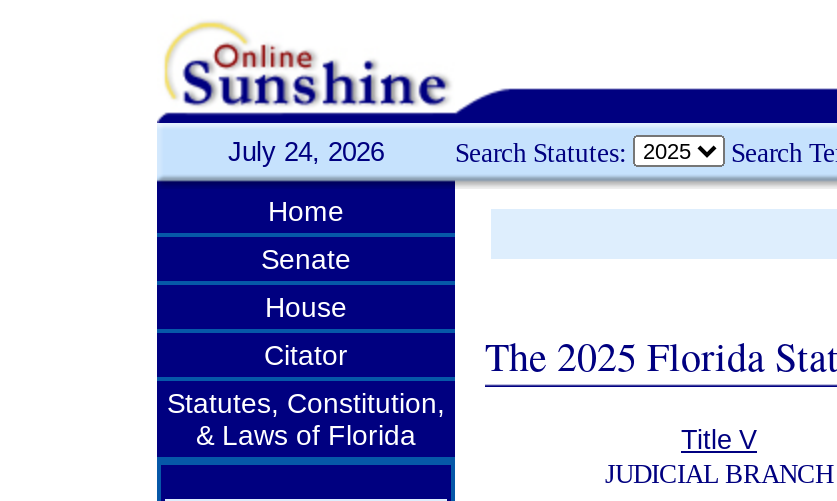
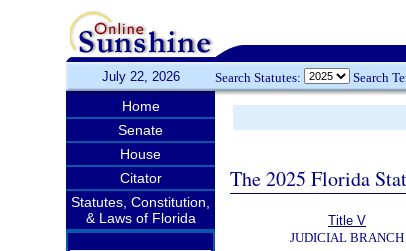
- July 24, 2026
+ July 22, 2026
